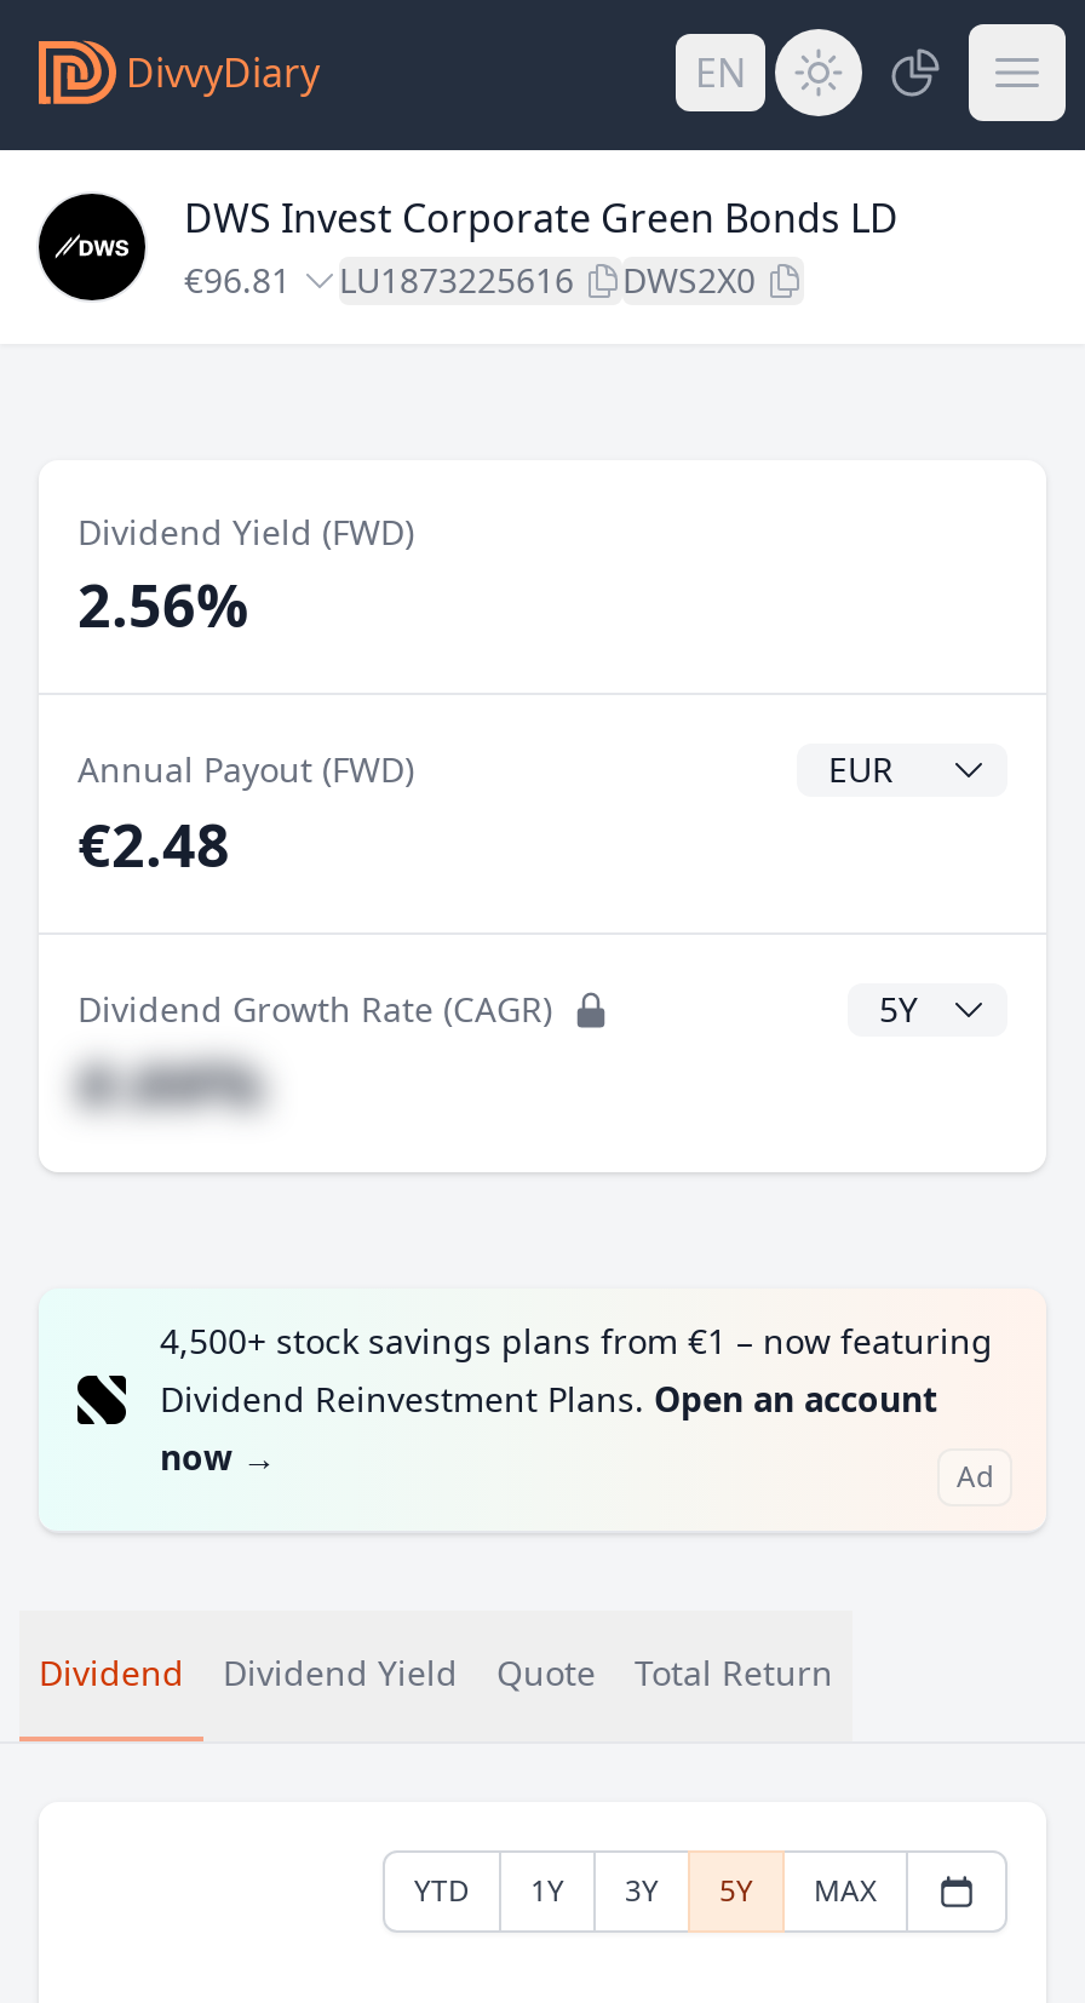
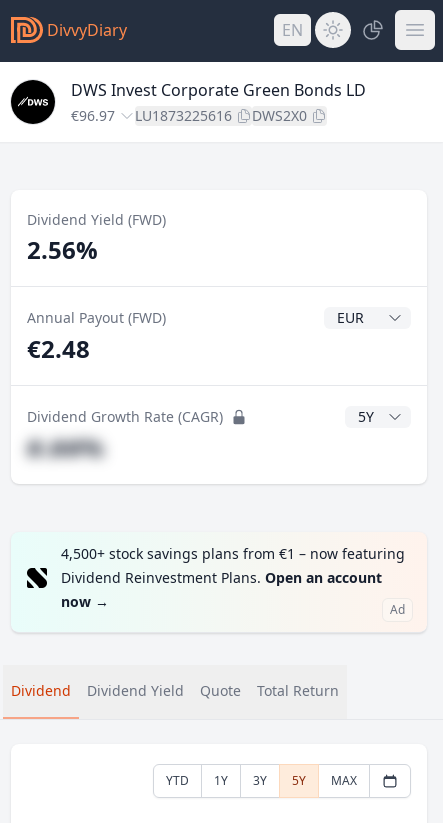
- €96.81 LU1873225616 DWS2X0
+ €96.97 LU1873225616 DWS2X0
